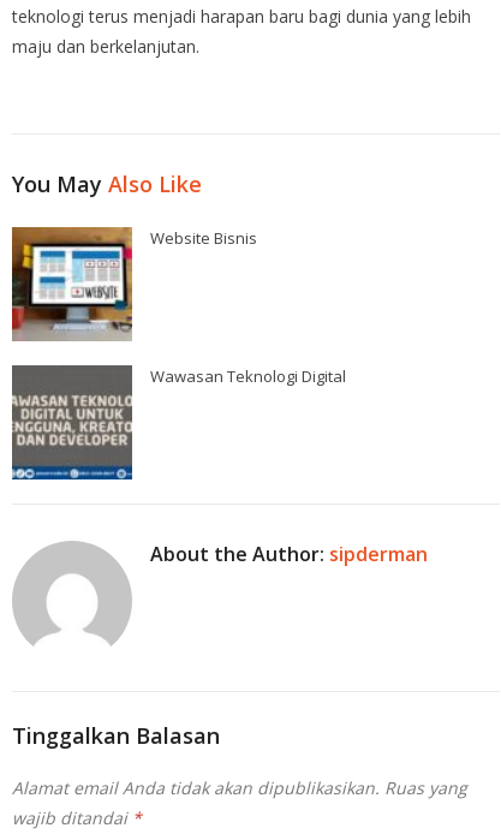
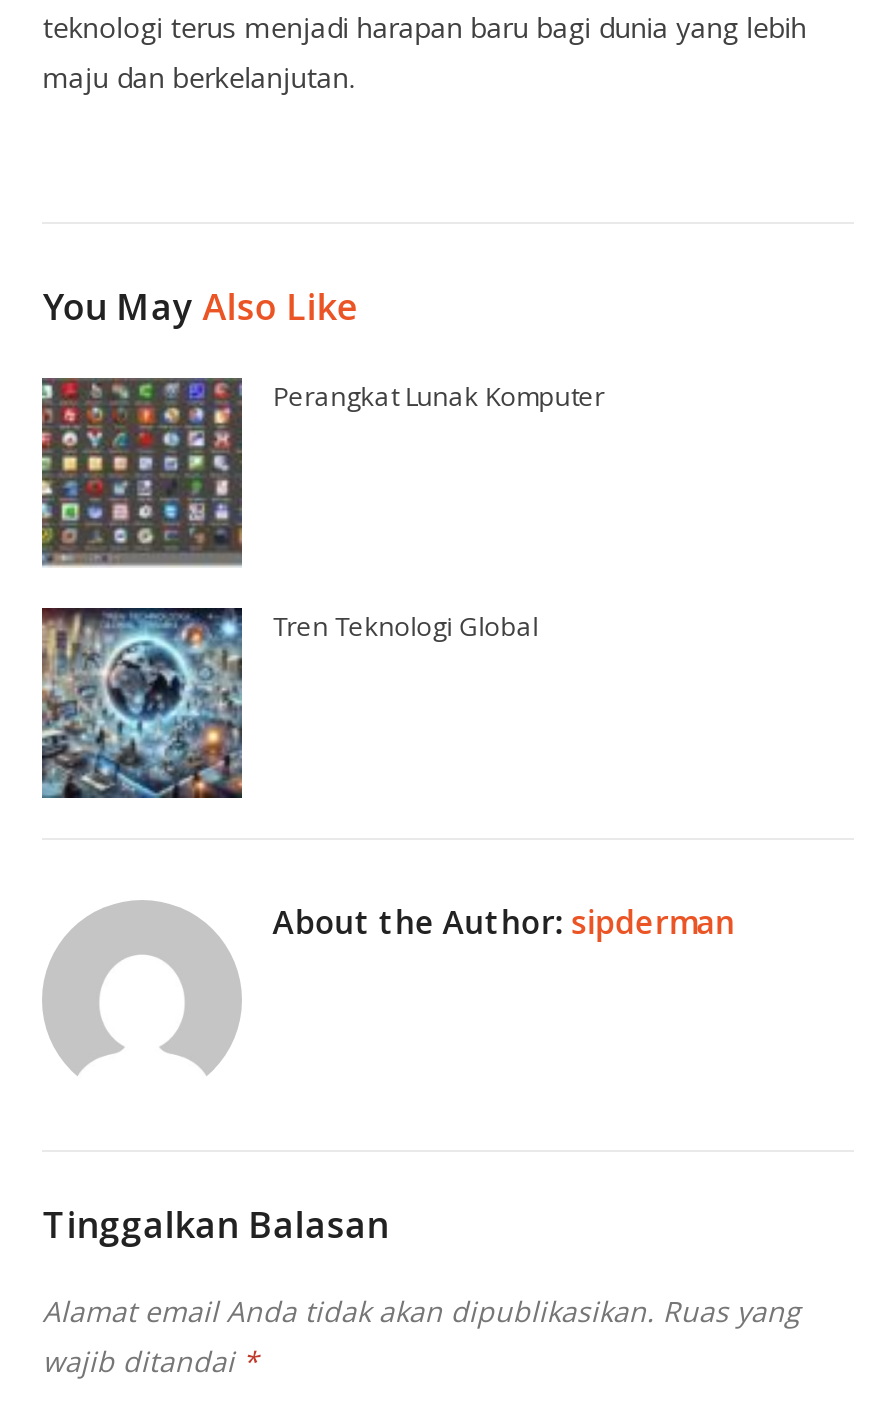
- [image]
- Website Bisnis
+ [image]
+ Perangkat Lunak Komputer

- [image]
- Wawasan Teknologi Digital
+ [image]
+ Tren Teknologi Global
